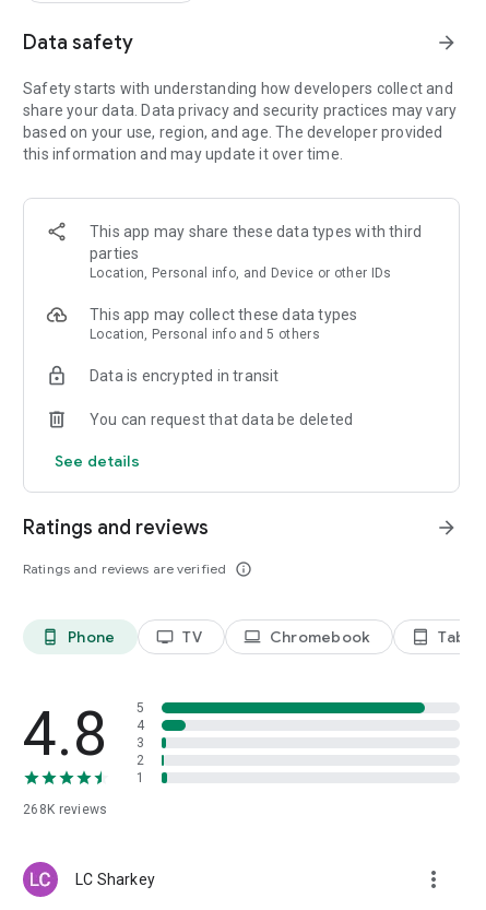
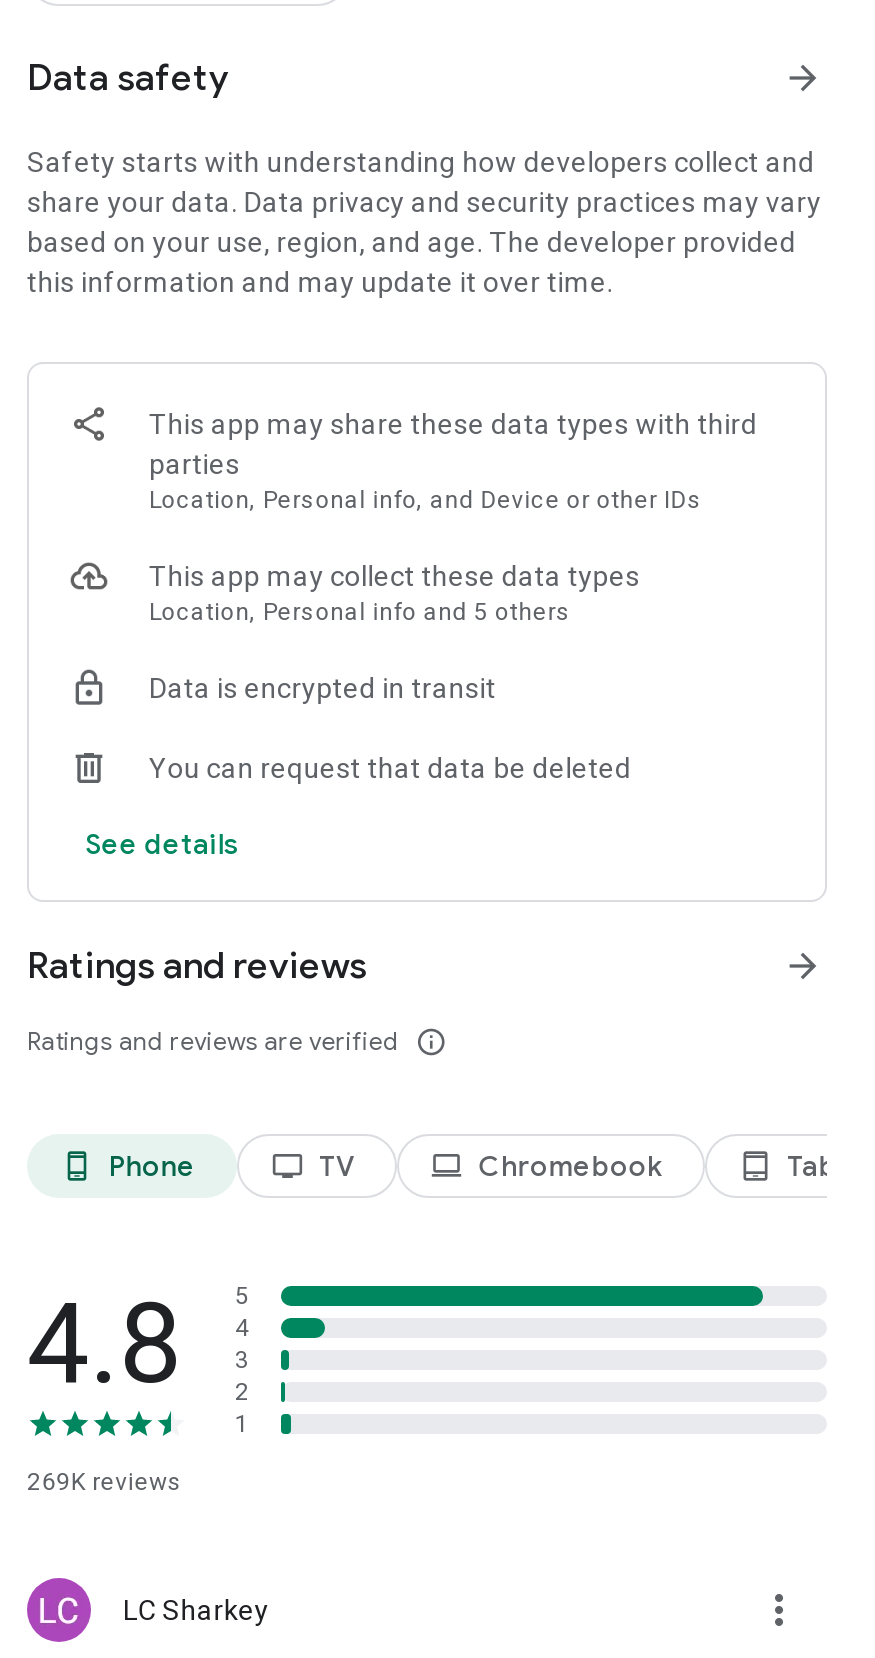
- 268K reviews
+ 269K reviews
